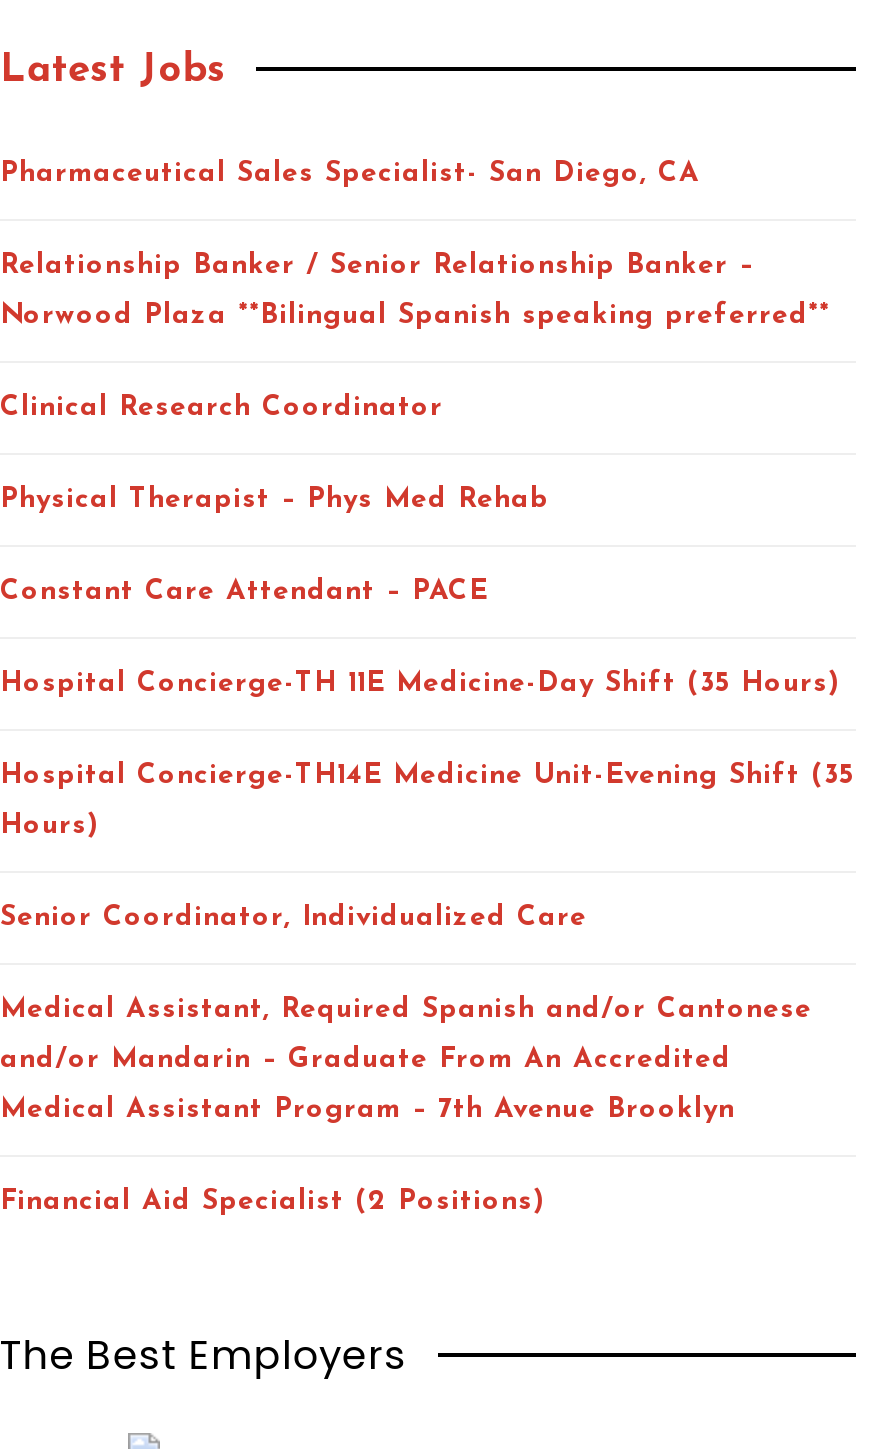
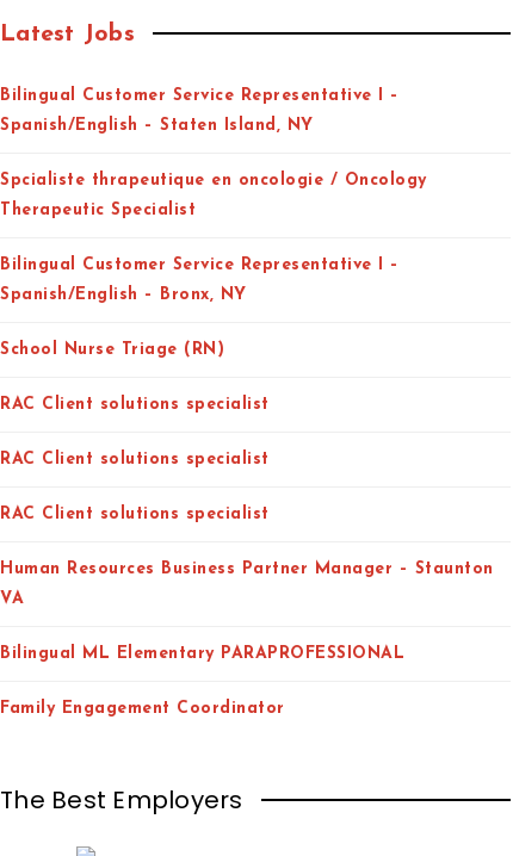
- Pharmaceutical Sales Specialist- San Diego, CA
+ Bilingual Customer Service Representative I –

- Relationship Banker / Senior Relationship Banker –
+ Spanish/English – Staten Island, NY

- Norwood Plaza **Bilingual Spanish speaking preferred**
+ Spcialiste thrapeutique en oncologie / Oncology

- Clinical Research Coordinator
+ Therapeutic Specialist

- Physical Therapist – Phys Med Rehab
+ Bilingual Customer Service Representative I –

- Constant Care Attendant – PACE
+ Spanish/English – Bronx, NY

- Hospital Concierge-TH 11E Medicine-Day Shift (35 Hours)
+ School Nurse Triage (RN)

- Hospital Concierge-TH14E Medicine Unit-Evening Shift (35
+ RAC Client solutions specialist

- Hours)
+ RAC Client solutions specialist

- Senior Coordinator, Individualized Care
+ RAC Client solutions specialist

- Medical Assistant, Required Spanish and/or Cantonese
+ Human Resources Business Partner Manager – Staunton

- and/or Mandarin – Graduate From An Accredited
+ VA

- Medical Assistant Program – 7th Avenue Brooklyn
+ Bilingual ML Elementary PARAPROFESSIONAL

- Financial Aid Specialist (2 Positions)
+ Family Engagement Coordinator
